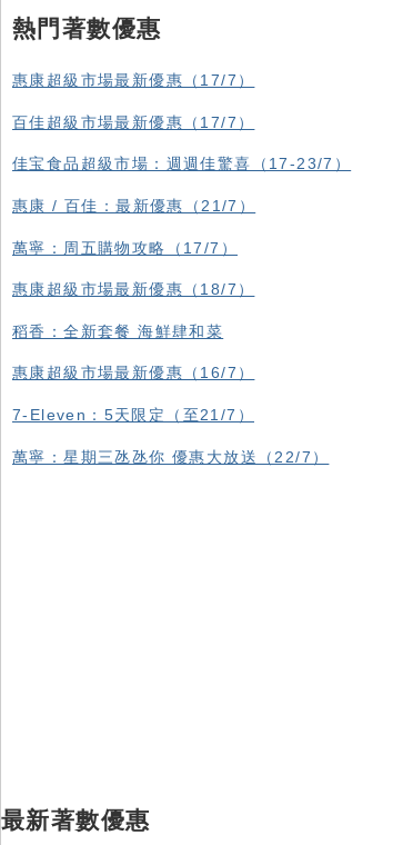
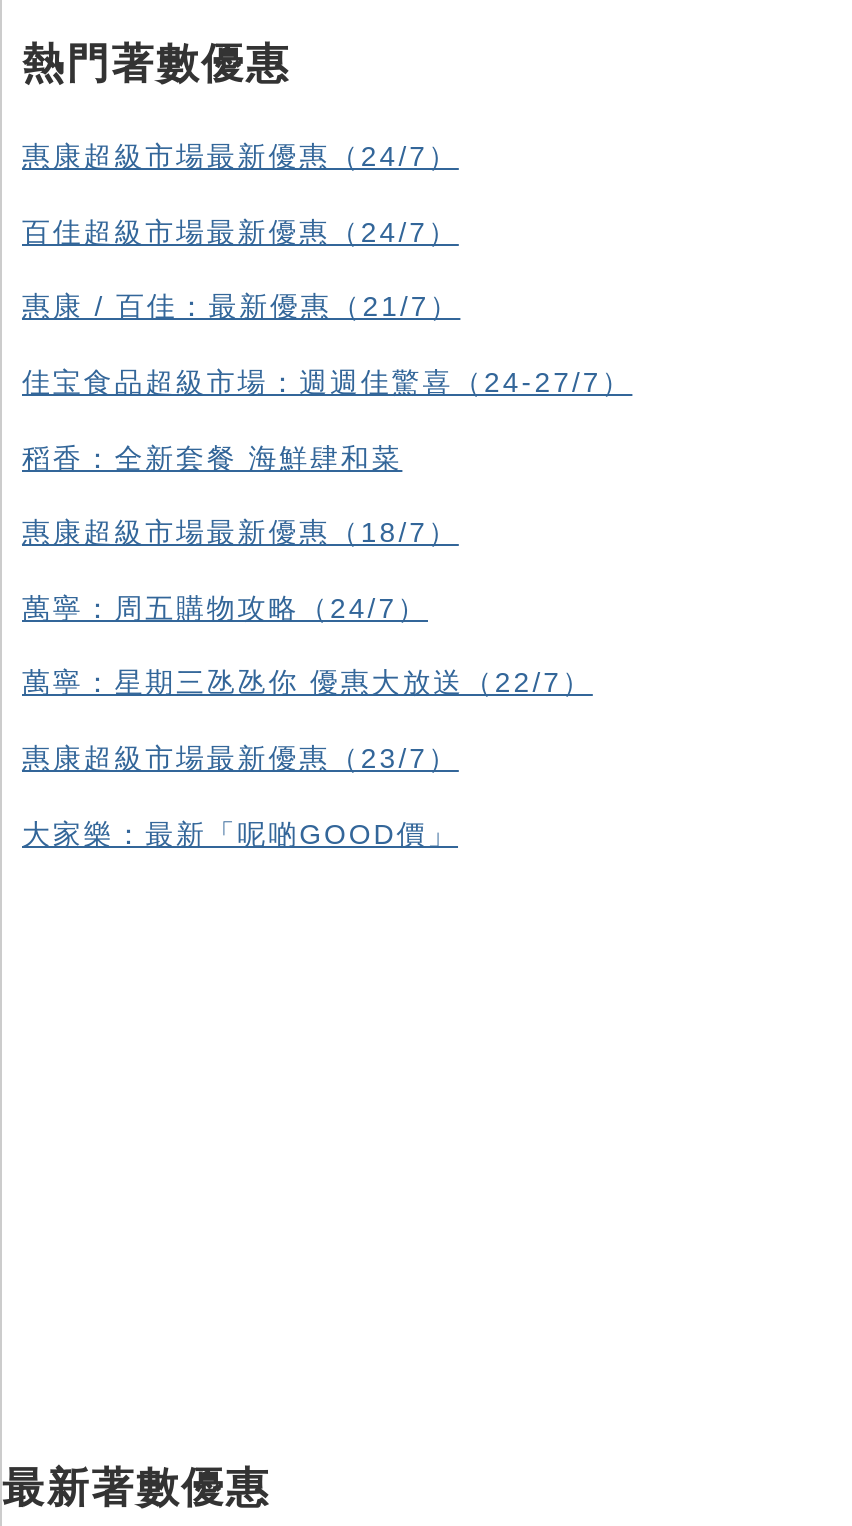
- 惠康超級市場最新優惠（17/7）
- 百佳超級市場最新優惠（17/7）
- 佳宝食品超級市場：週週佳驚喜（17-23/7）
+ 惠康超級市場最新優惠（24/7）
+ 百佳超級市場最新優惠（24/7）

moved up: 惠康 / 百佳：最新優惠（21/7）

- 萬寧：周五購物攻略（17/7）
+ 佳宝食品超級市場：週週佳驚喜（24-27/7）

moved up: 稻香：全新套餐 海鮮肆和菜

- 惠康超級市場最新優惠（16/7）
- 7-Eleven：5天限定（至21/7）
+ 萬寧：周五購物攻略（24/7）

moved up: 萬寧：星期三氹氹你 優惠大放送（22/7）

+ 惠康超級市場最新優惠（23/7）
+ 大家樂：最新「呢啲GOOD價」
